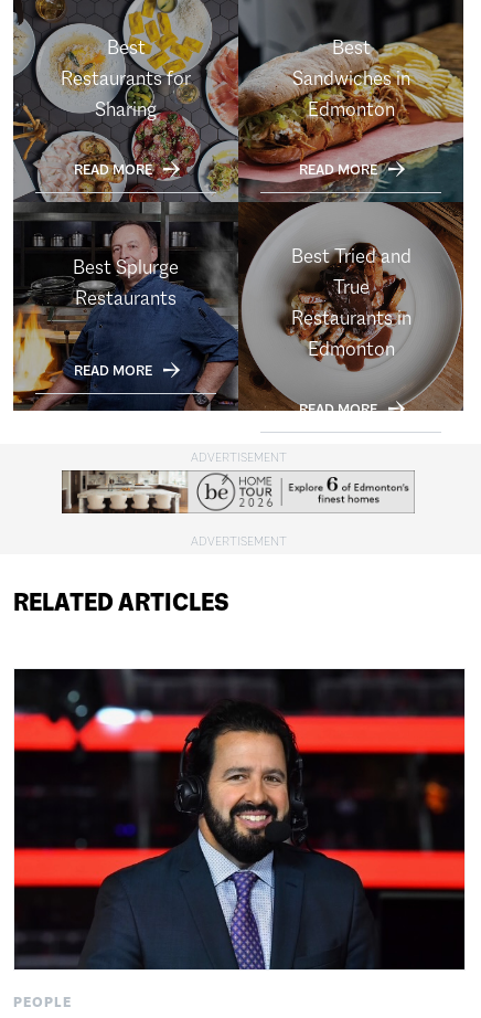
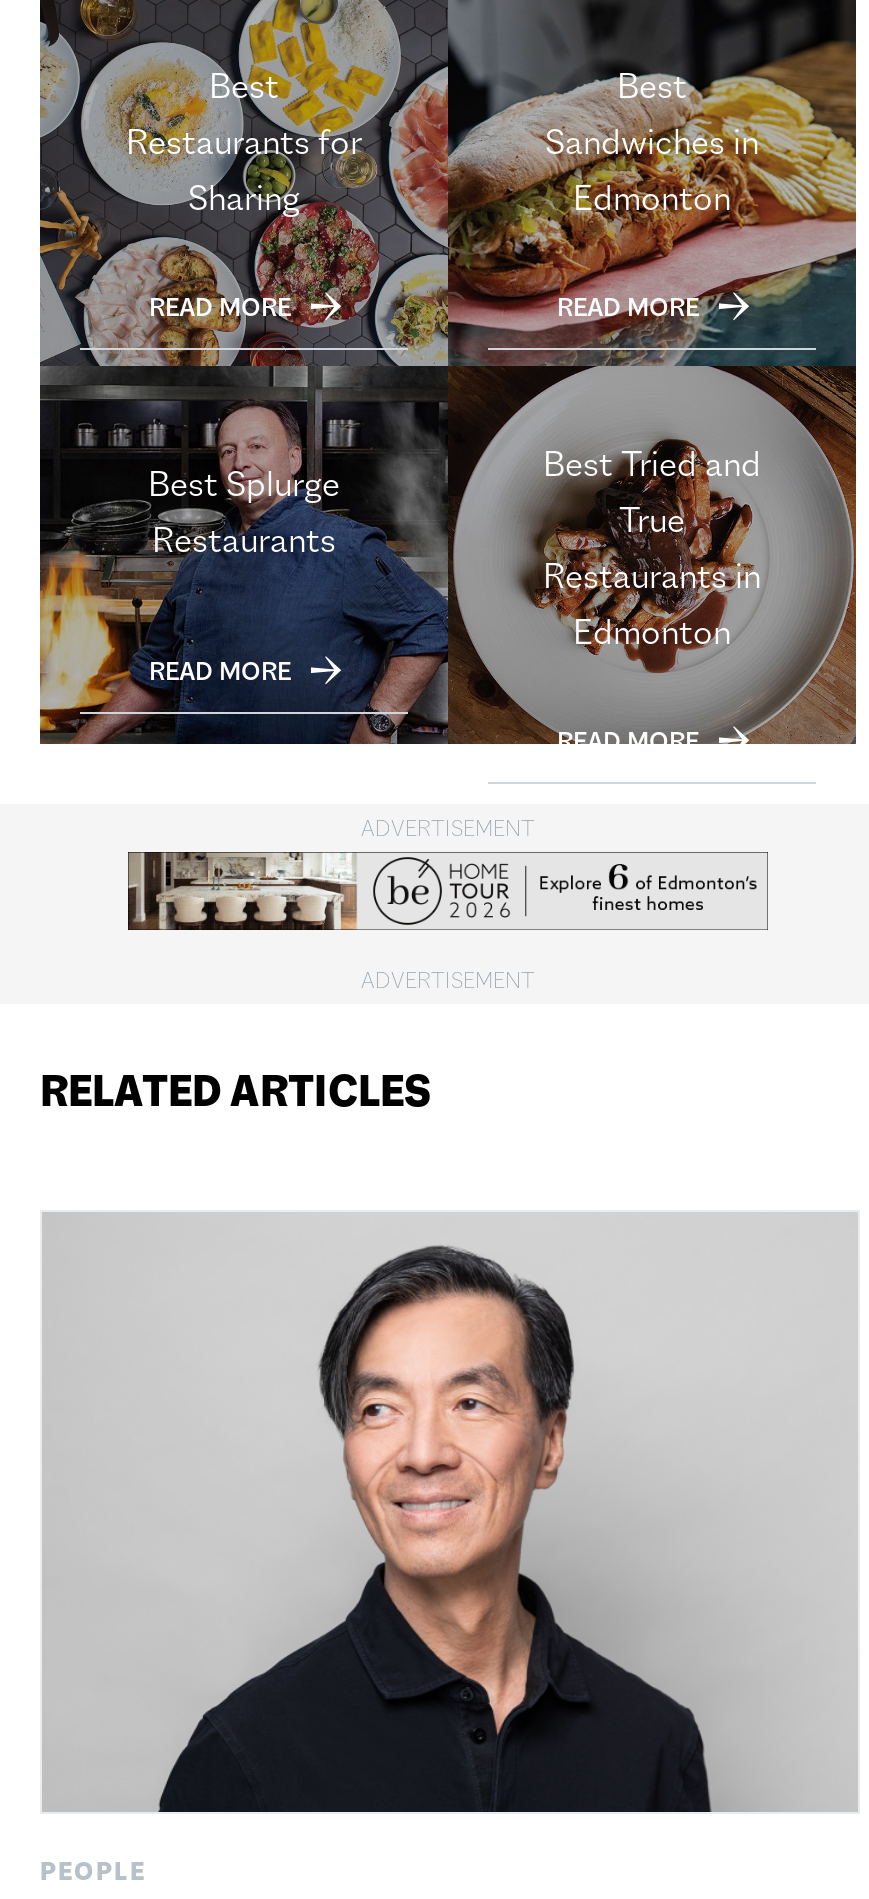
- [image]
+ [image]
